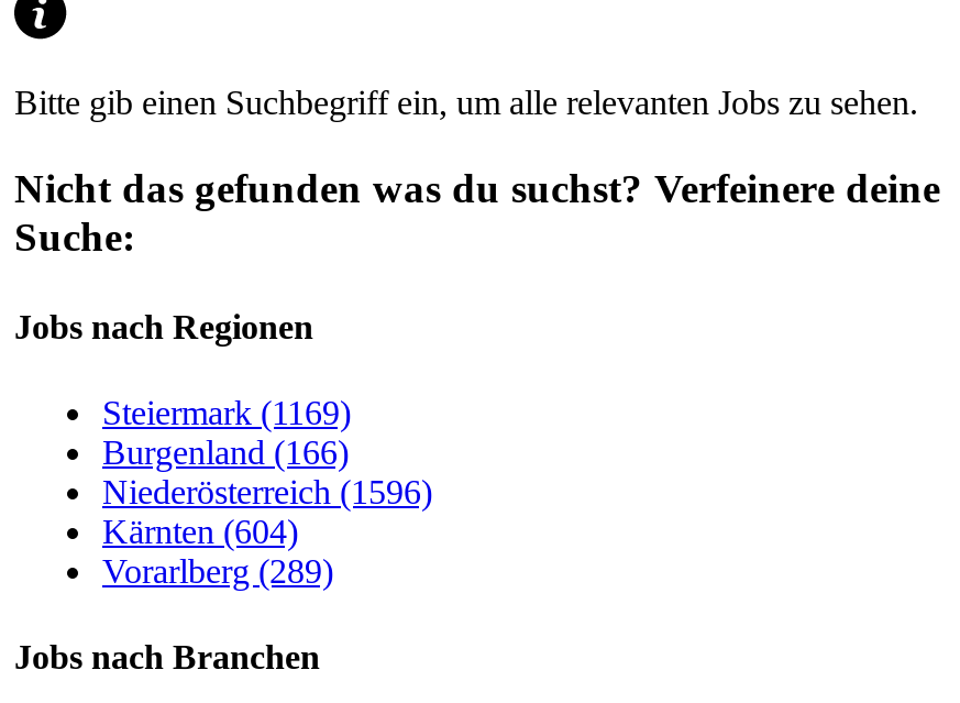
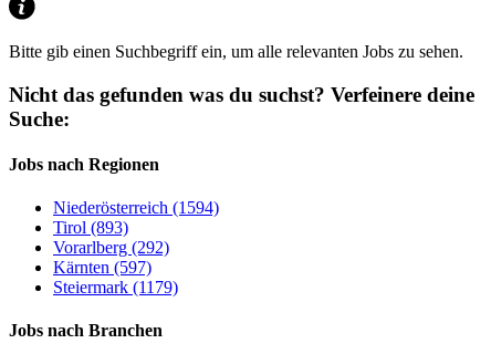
- Steiermark (1169)
- Burgenland (166)
- Niederösterreich (1596)
- Kärnten (604)
- Vorarlberg (289)
+ Niederösterreich (1594)
+ Tirol (893)
+ Vorarlberg (292)
+ Kärnten (597)
+ Steiermark (1179)
